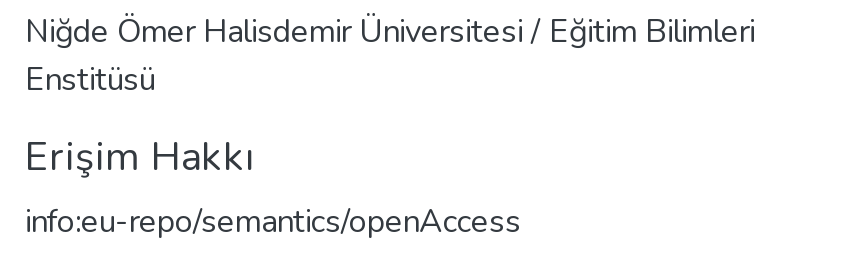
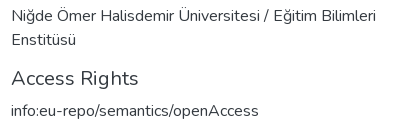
- Erişim Hakkı
+ Access Rights
